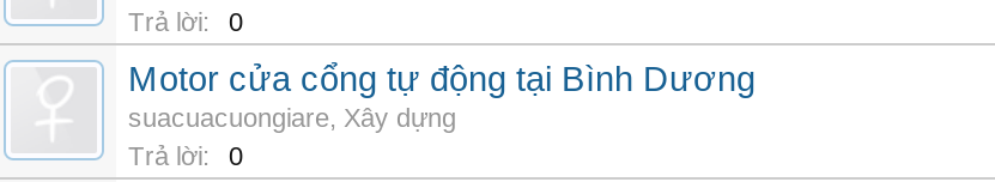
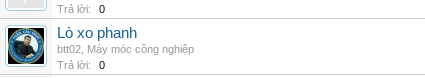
+ [image]

- Motor cửa cổng tự động tại Bình Dương
- suacuacuongiare, Xây dựng
+ Lò xo phanh
+ btt02, Máy móc công nghiệp
